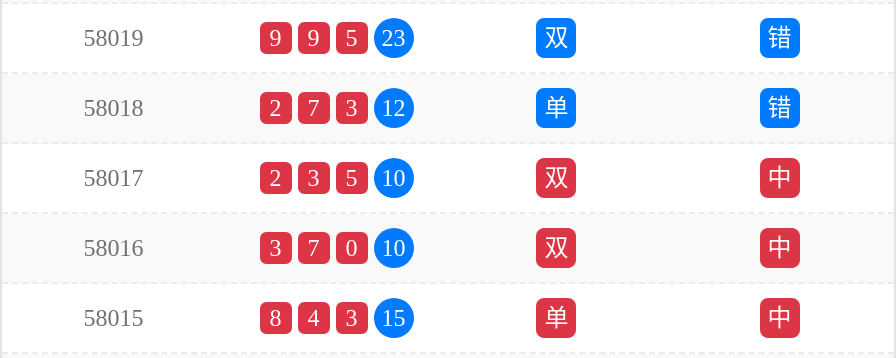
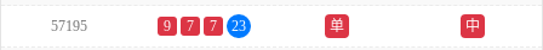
- 58019
+ 57195

- 9
- 5
- 23
- 双
- 错
- 58018
- 2

- 3
- 12
- 单
- 错
- 58017
- 2
- 3
- 5
- 10
- 双
- 中
- 58016
- 3

- 0
- 10
- 双
- 中
- 58015
- 8
- 4
- 3
- 15
+ 23
